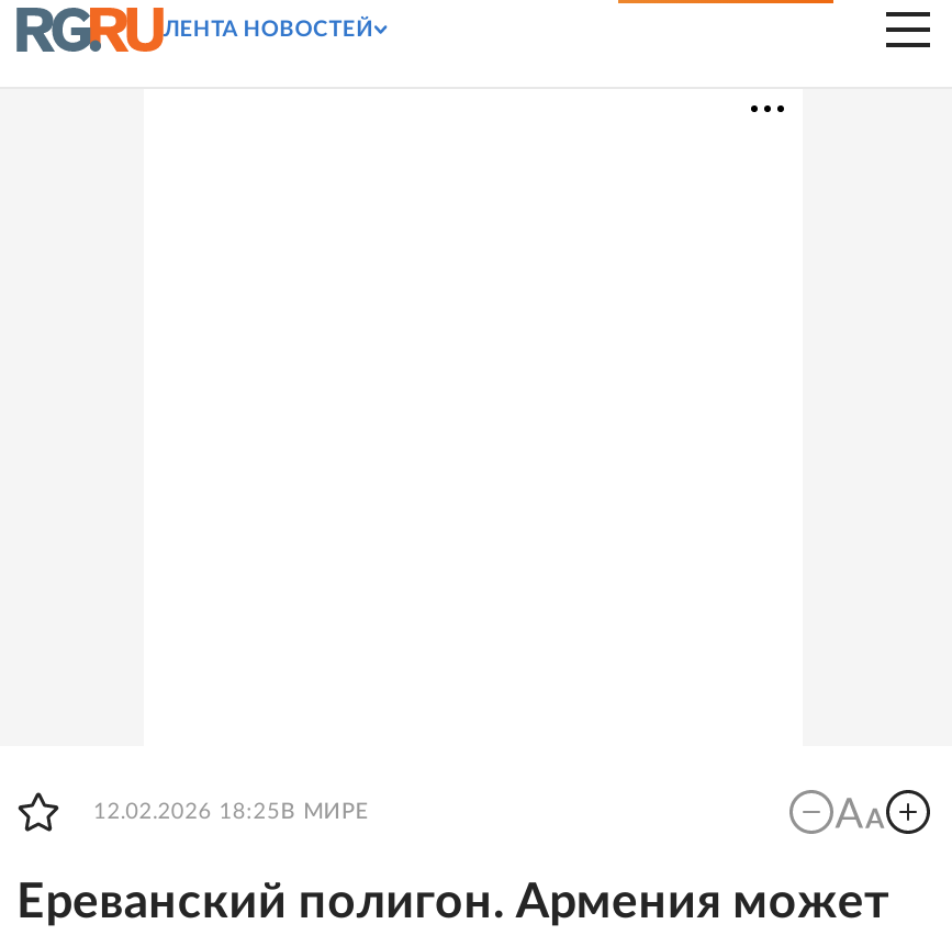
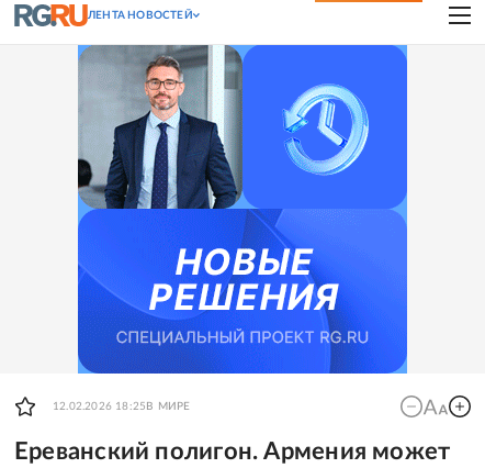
+ [image]
